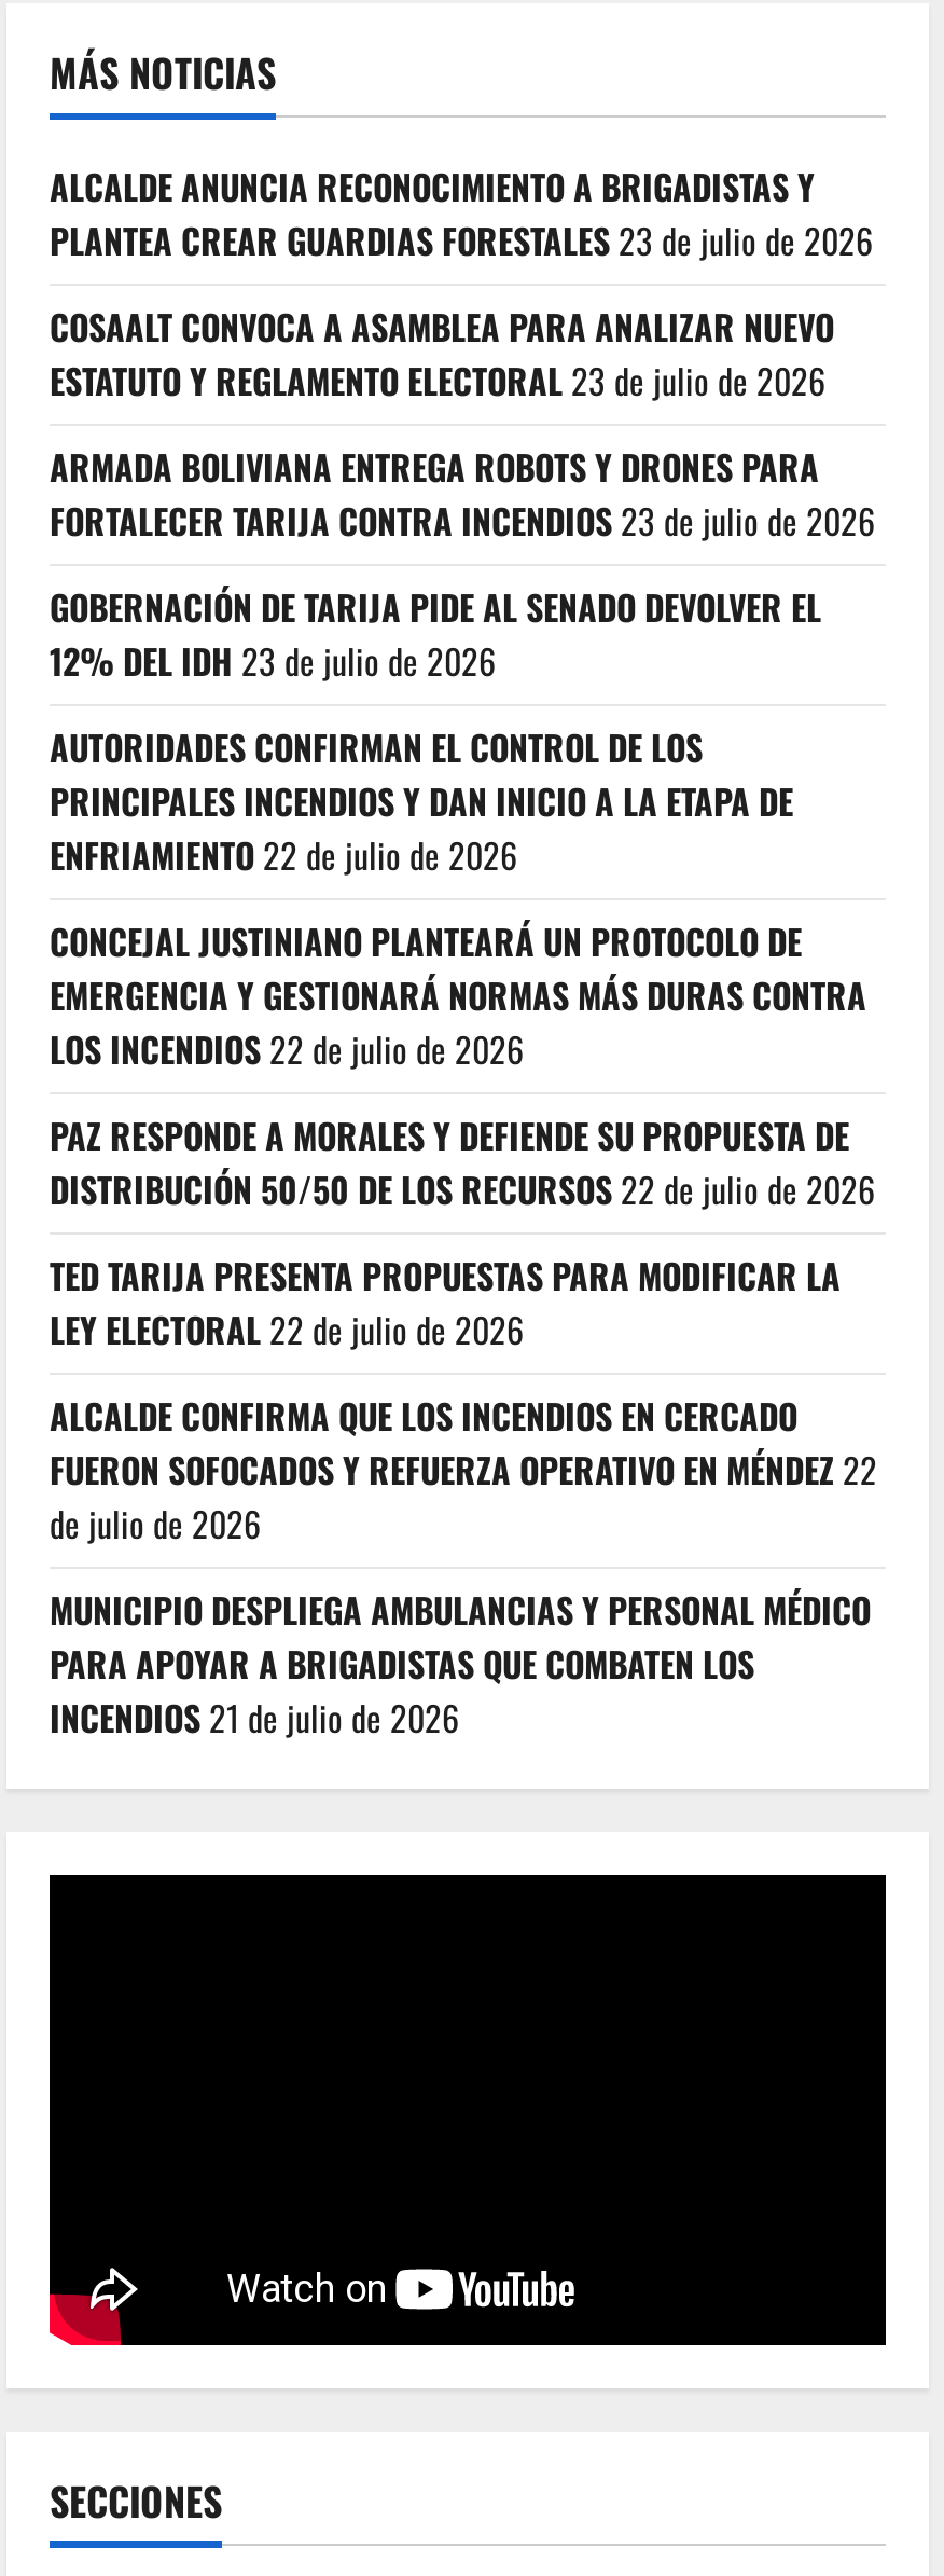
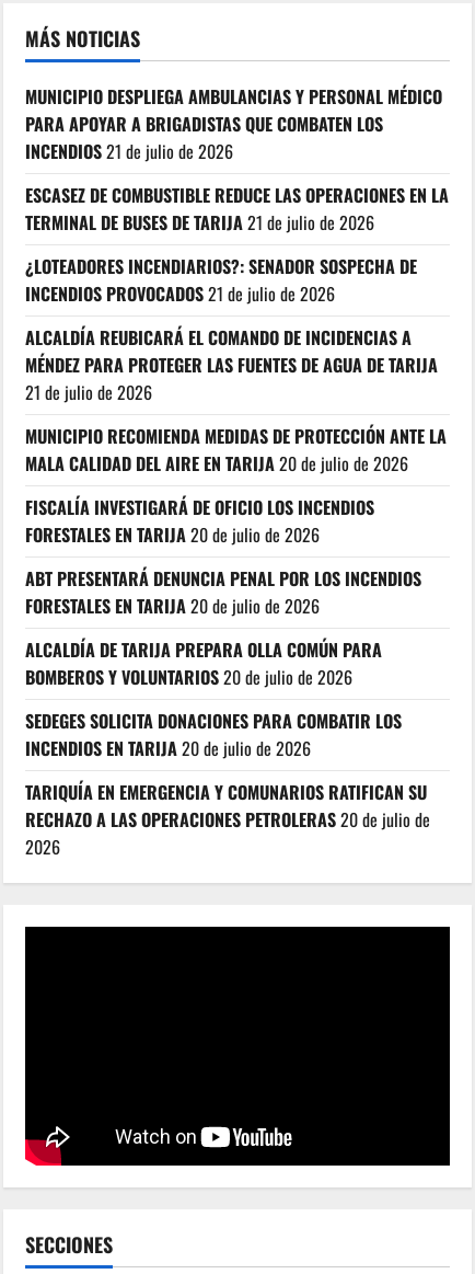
- ALCALDE ANUNCIA RECONOCIMIENTO A BRIGADISTAS Y
- PLANTEA CREAR GUARDIAS FORESTALES 23 de julio de 2026
- COSAALT CONVOCA A ASAMBLEA PARA ANALIZAR NUEVO
- ESTATUTO Y REGLAMENTO ELECTORAL 23 de julio de 2026
- ARMADA BOLIVIANA ENTREGA ROBOTS Y DRONES PARA
- FORTALECER TARIJA CONTRA INCENDIOS 23 de julio de 2026
- GOBERNACIÓN DE TARIJA PIDE AL SENADO DEVOLVER EL
- 12% DEL IDH 23 de julio de 2026
- AUTORIDADES CONFIRMAN EL CONTROL DE LOS
- PRINCIPALES INCENDIOS Y DAN INICIO A LA ETAPA DE
- ENFRIAMIENTO 22 de julio de 2026
- CONCEJAL JUSTINIANO PLANTEARÁ UN PROTOCOLO DE
- EMERGENCIA Y GESTIONARÁ NORMAS MÁS DURAS CONTRA
- LOS INCENDIOS 22 de julio de 2026
- PAZ RESPONDE A MORALES Y DEFIENDE SU PROPUESTA DE
- DISTRIBUCIÓN 50/50 DE LOS RECURSOS 22 de julio de 2026
- TED TARIJA PRESENTA PROPUESTAS PARA MODIFICAR LA
- LEY ELECTORAL 22 de julio de 2026
- ALCALDE CONFIRMA QUE LOS INCENDIOS EN CERCADO
- FUERON SOFOCADOS Y REFUERZA OPERATIVO EN MÉNDEZ 22
- de julio de 2026

moved up: MUNICIPIO DESPLIEGA AMBULANCIAS Y PERSONAL MÉDICO | PARA APOYAR A BRIGADISTAS QUE COMBATEN LOS | INCENDIOS 21 de julio de 2026

+ ESCASEZ DE COMBUSTIBLE REDUCE LAS OPERACIONES EN LA
+ TERMINAL DE BUSES DE TARIJA 21 de julio de 2026
+ ¿LOTEADORES INCENDIARIOS?: SENADOR SOSPECHA DE
+ INCENDIOS PROVOCADOS 21 de julio de 2026
+ ALCALDÍA REUBICARÁ EL COMANDO DE INCIDENCIAS A
+ MÉNDEZ PARA PROTEGER LAS FUENTES DE AGUA DE TARIJA
+ 21 de julio de 2026
+ MUNICIPIO RECOMIENDA MEDIDAS DE PROTECCIÓN ANTE LA
+ MALA CALIDAD DEL AIRE EN TARIJA 20 de julio de 2026
+ FISCALÍA INVESTIGARÁ DE OFICIO LOS INCENDIOS
+ FORESTALES EN TARIJA 20 de julio de 2026
+ ABT PRESENTARÁ DENUNCIA PENAL POR LOS INCENDIOS
+ FORESTALES EN TARIJA 20 de julio de 2026
+ ALCALDÍA DE TARIJA PREPARA OLLA COMÚN PARA
+ BOMBEROS Y VOLUNTARIOS 20 de julio de 2026
+ SEDEGES SOLICITA DONACIONES PARA COMBATIR LOS
+ INCENDIOS EN TARIJA 20 de julio de 2026
+ TARIQUÍA EN EMERGENCIA Y COMUNARIOS RATIFICAN SU
+ RECHAZO A LAS OPERACIONES PETROLERAS 20 de julio de
+ 2026
